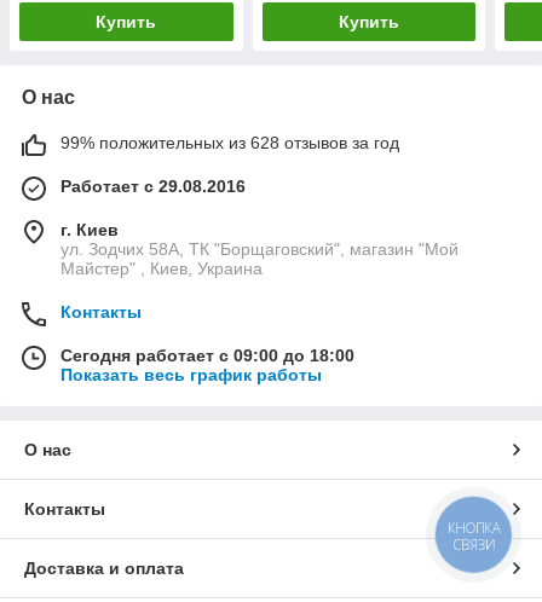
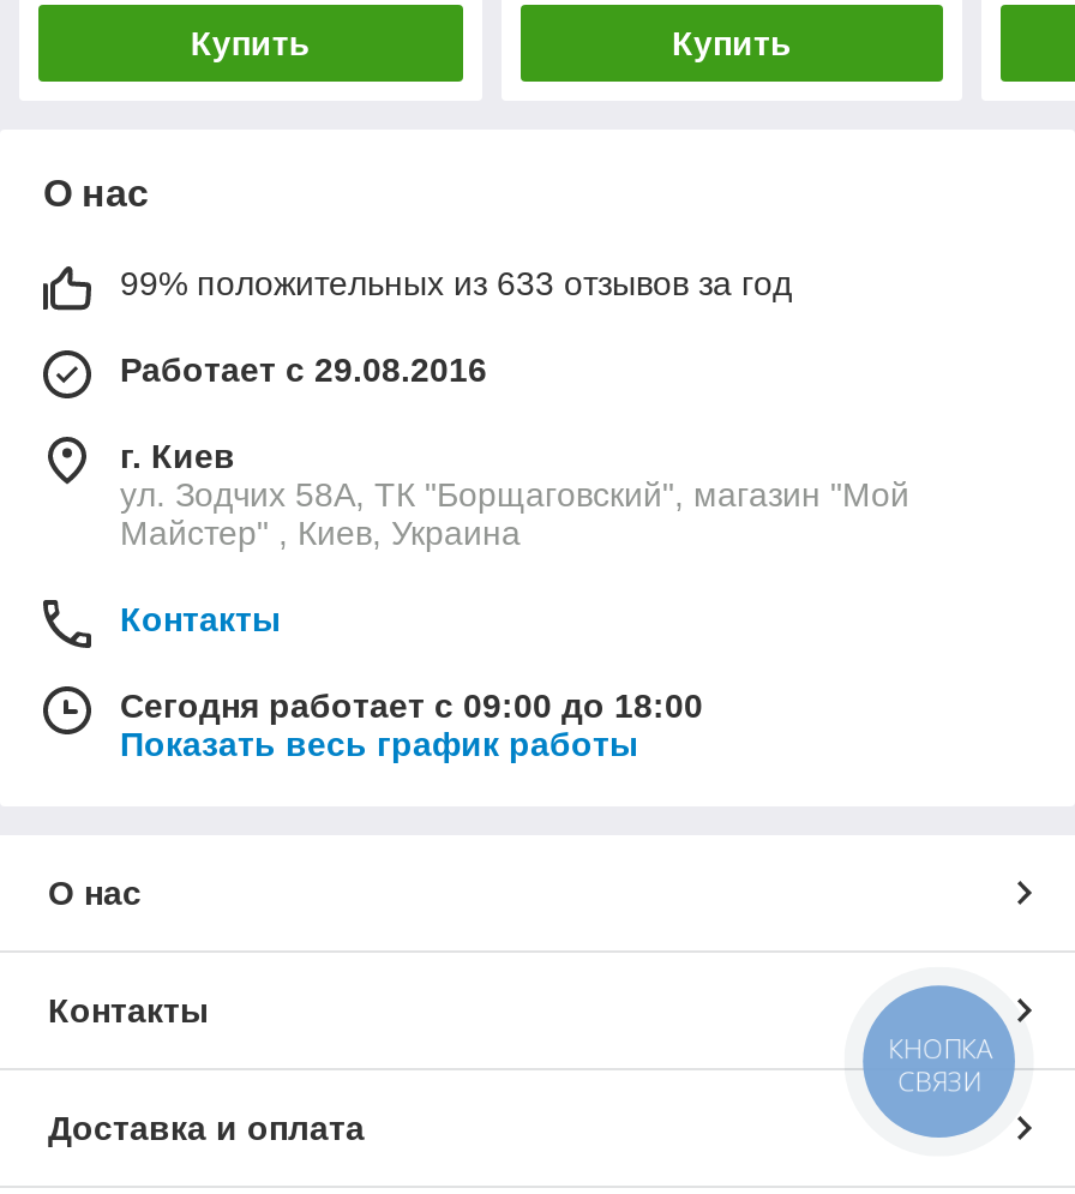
- 99% положительных из 628 отзывов за год
+ 99% положительных из 633 отзывов за год
